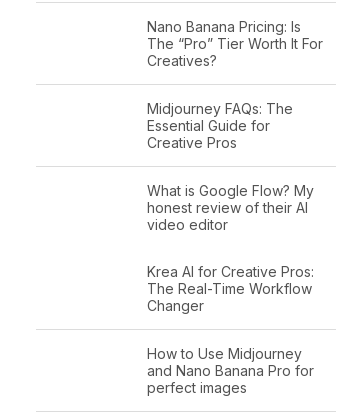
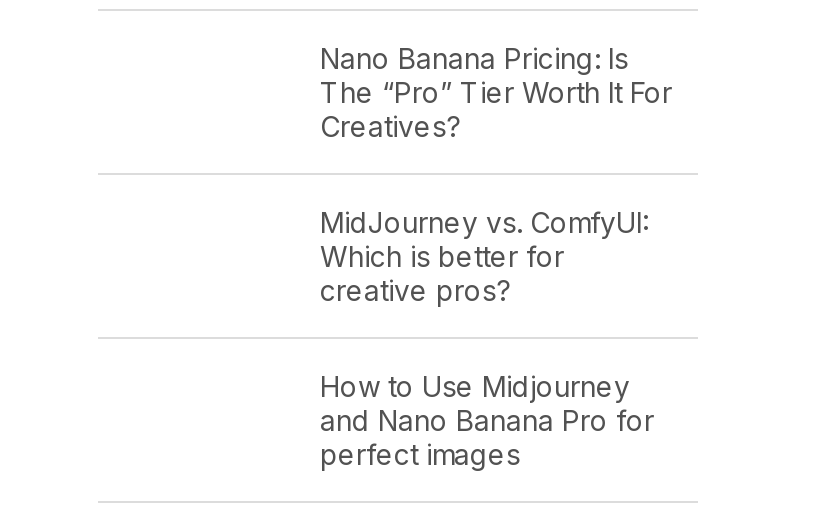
- Midjourney FAQs: The
- Essential Guide for
- Creative Pros
- What is Google Flow? My
- honest review of their AI
- video editor
- Krea AI for Creative Pros:
- The Real-Time Workflow
- Changer
+ MidJourney vs. ComfyUI:
+ Which is better for
+ creative pros?
